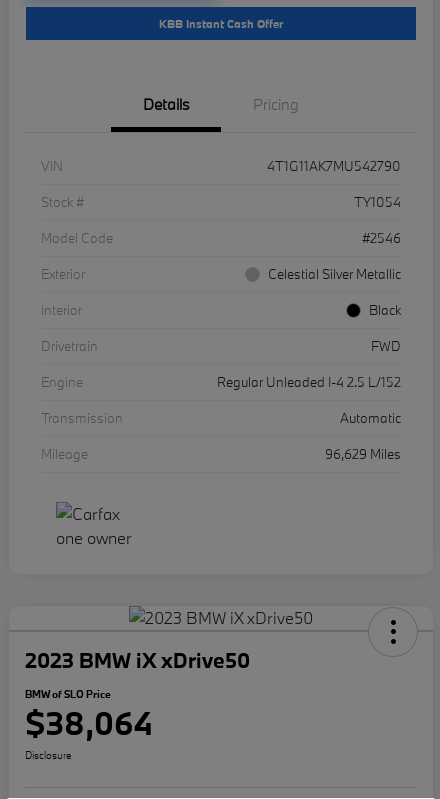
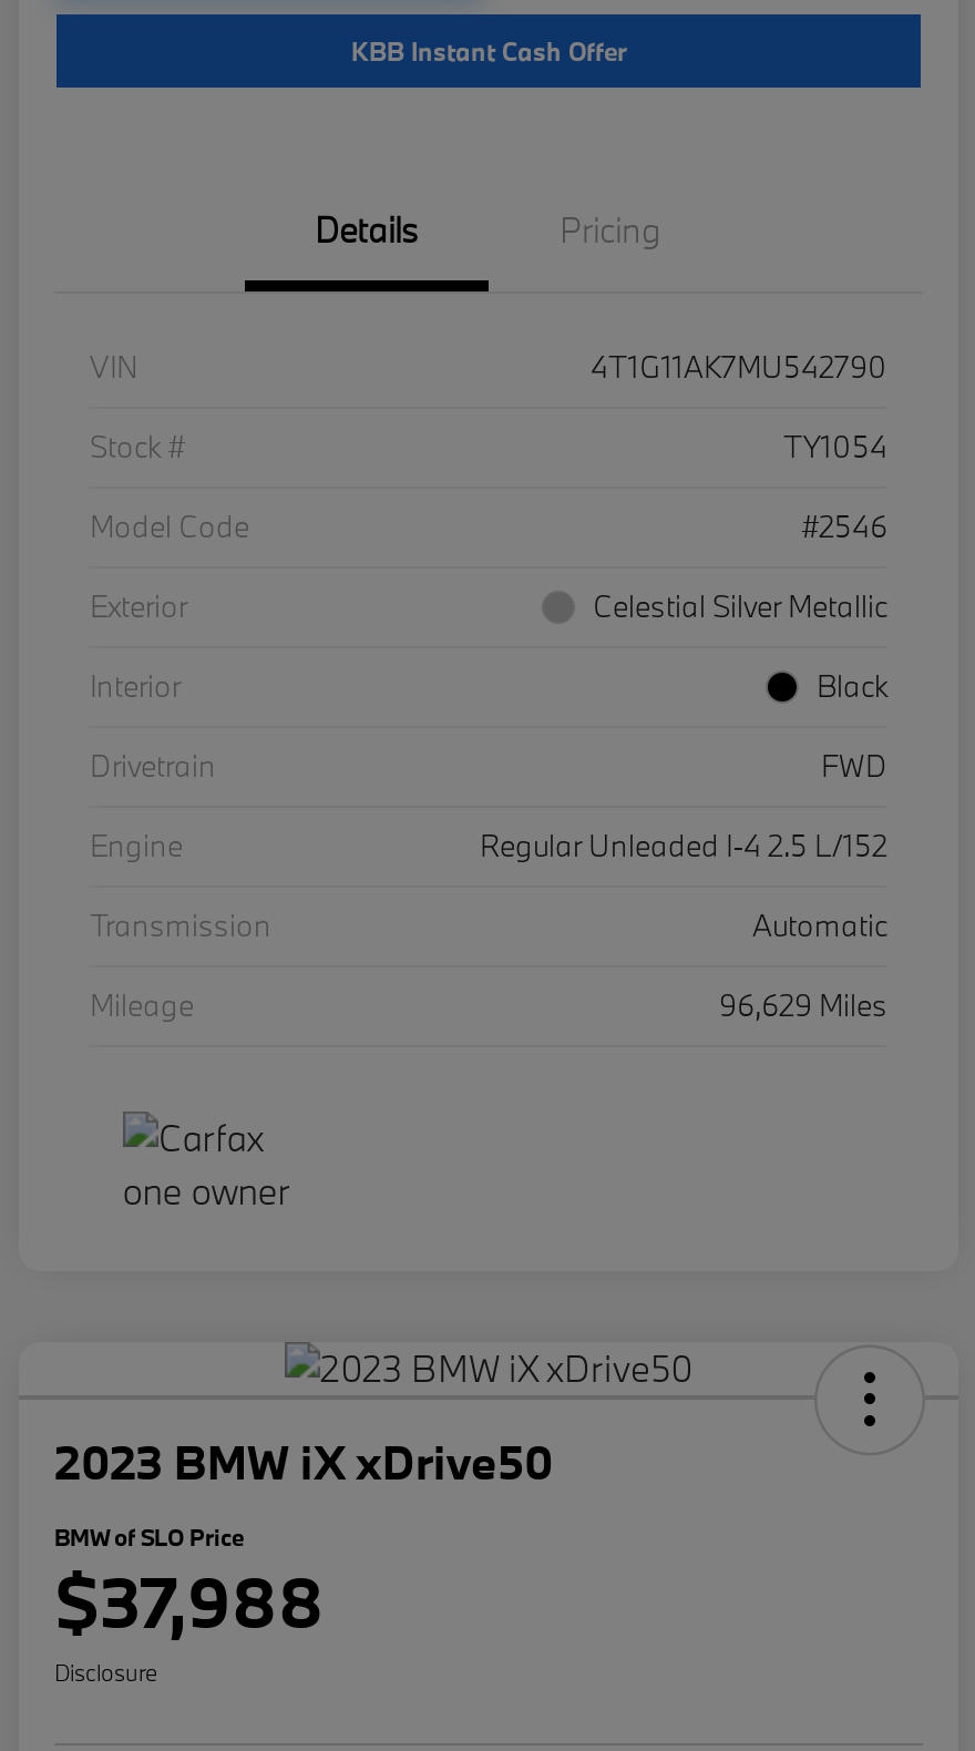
- $38,064
+ $37,988
